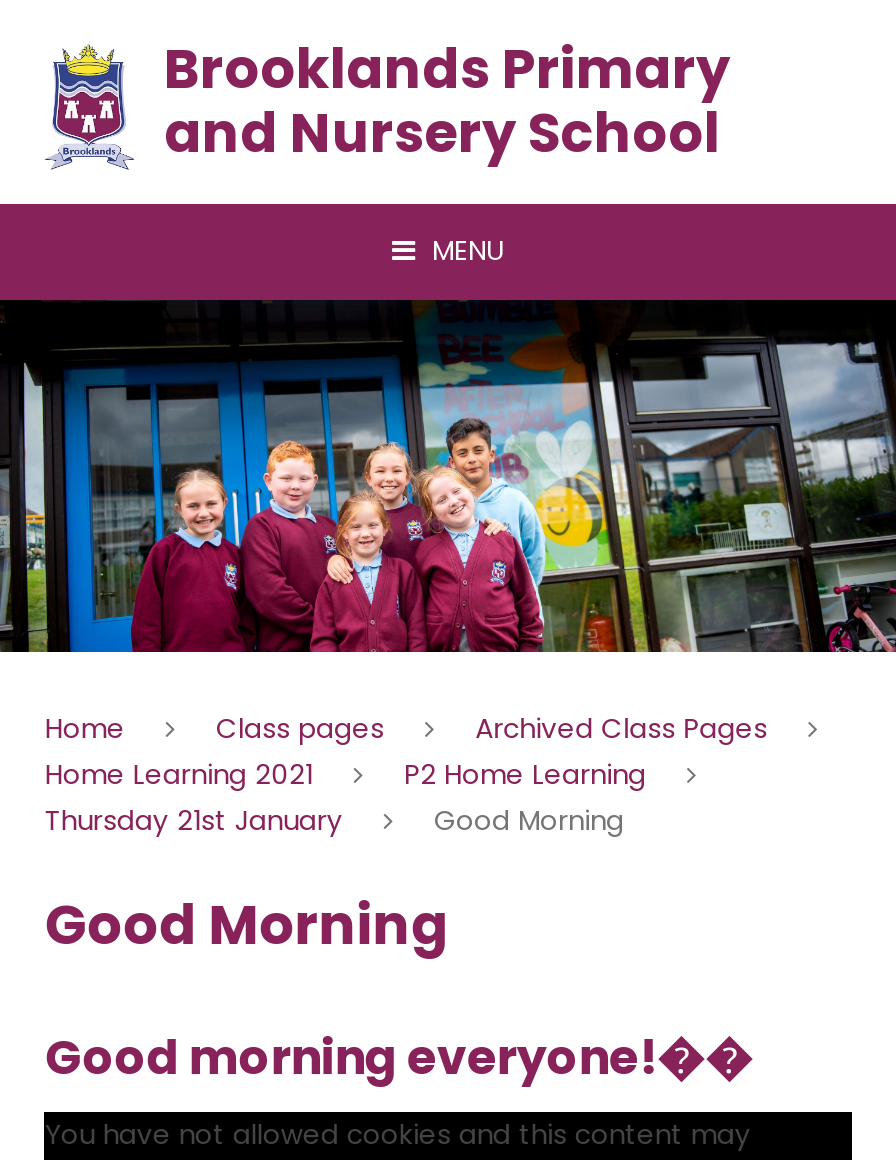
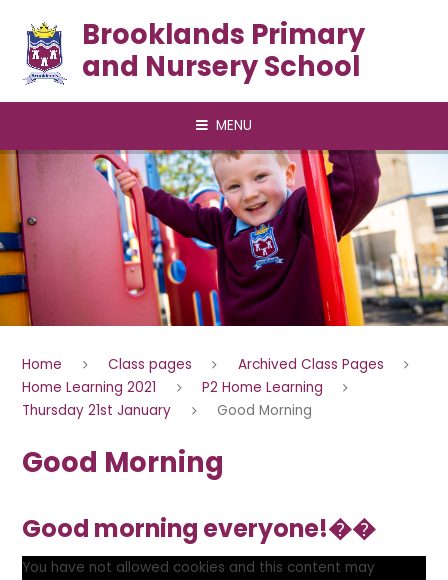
- [image]
+ [image]
